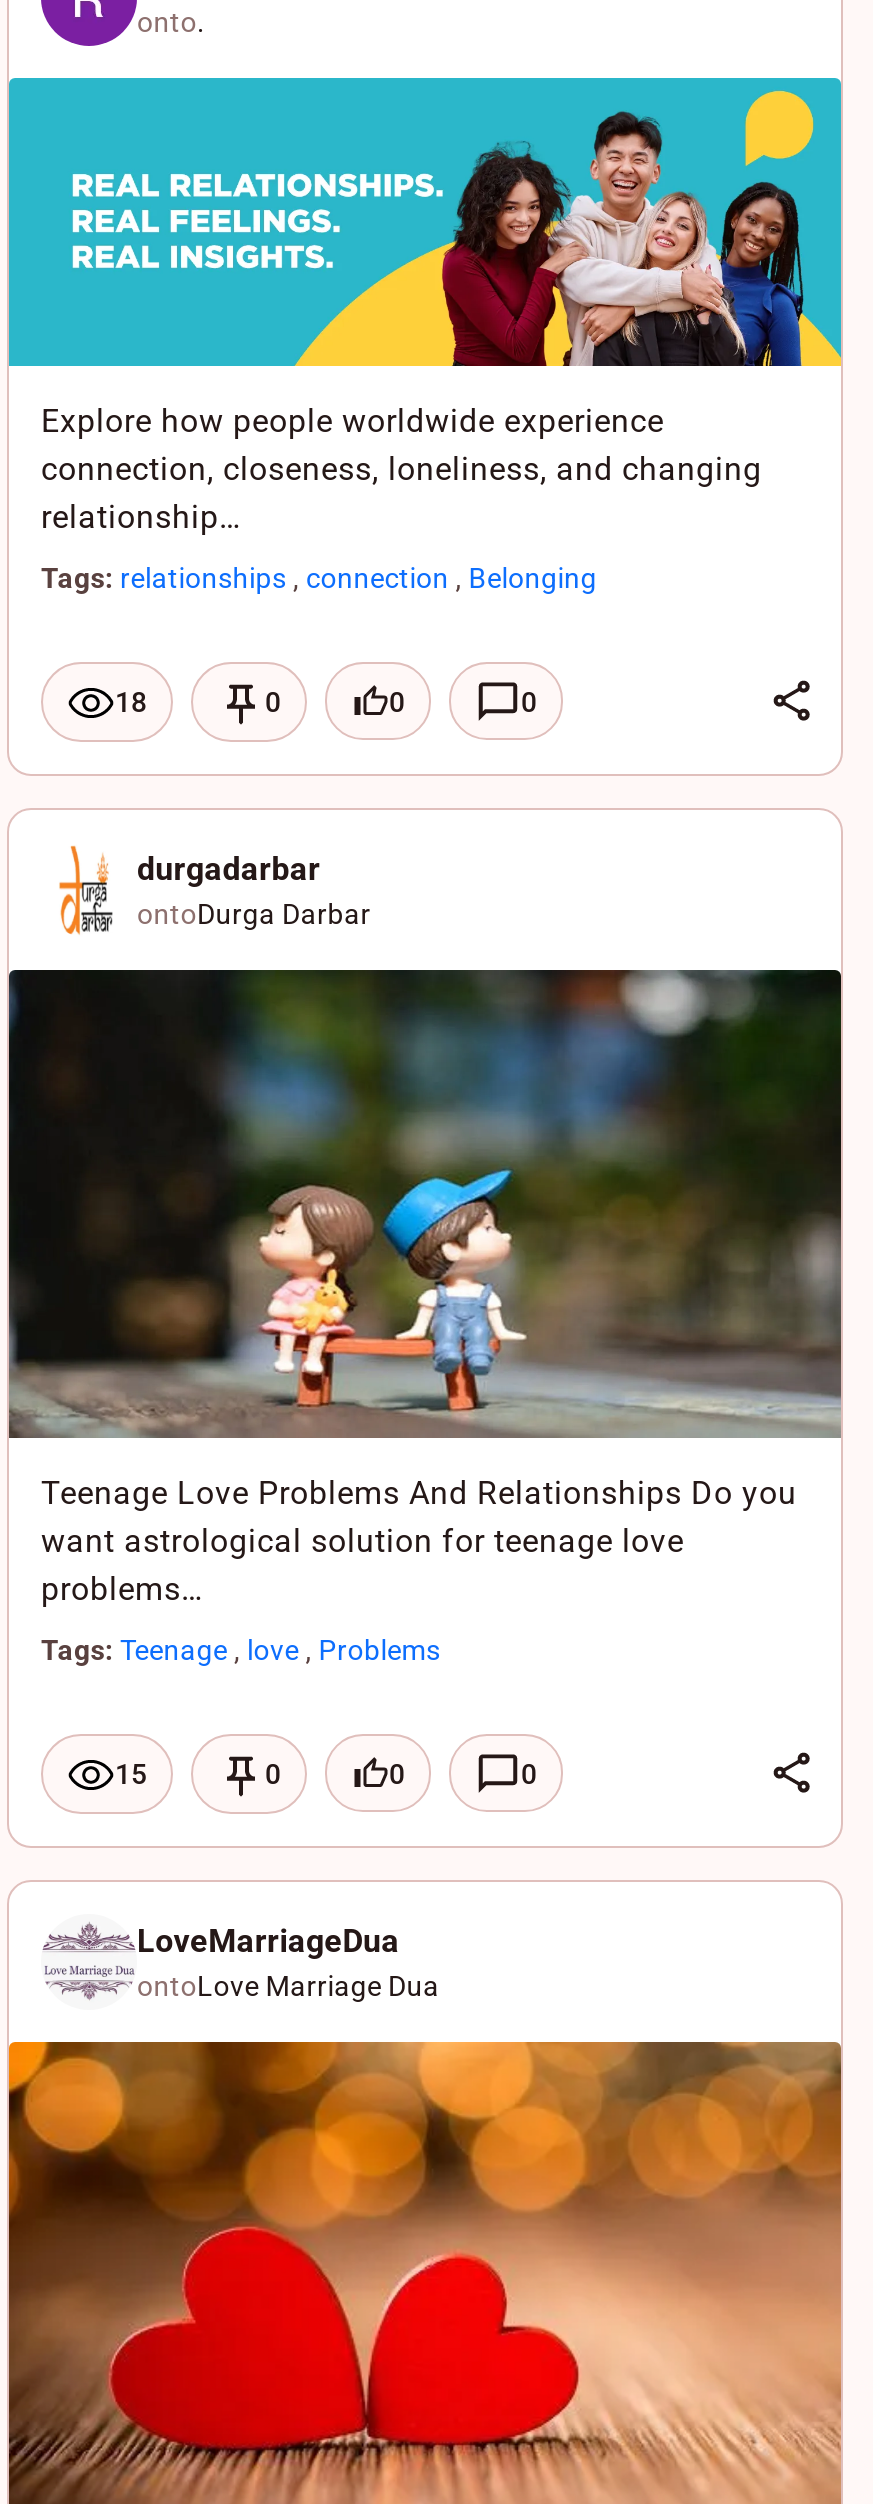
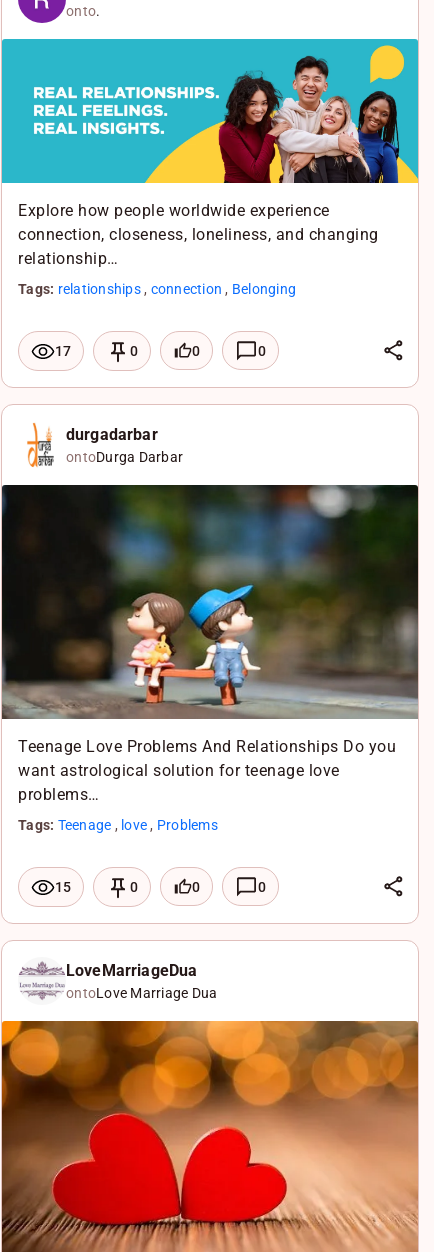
- 18
+ 17
